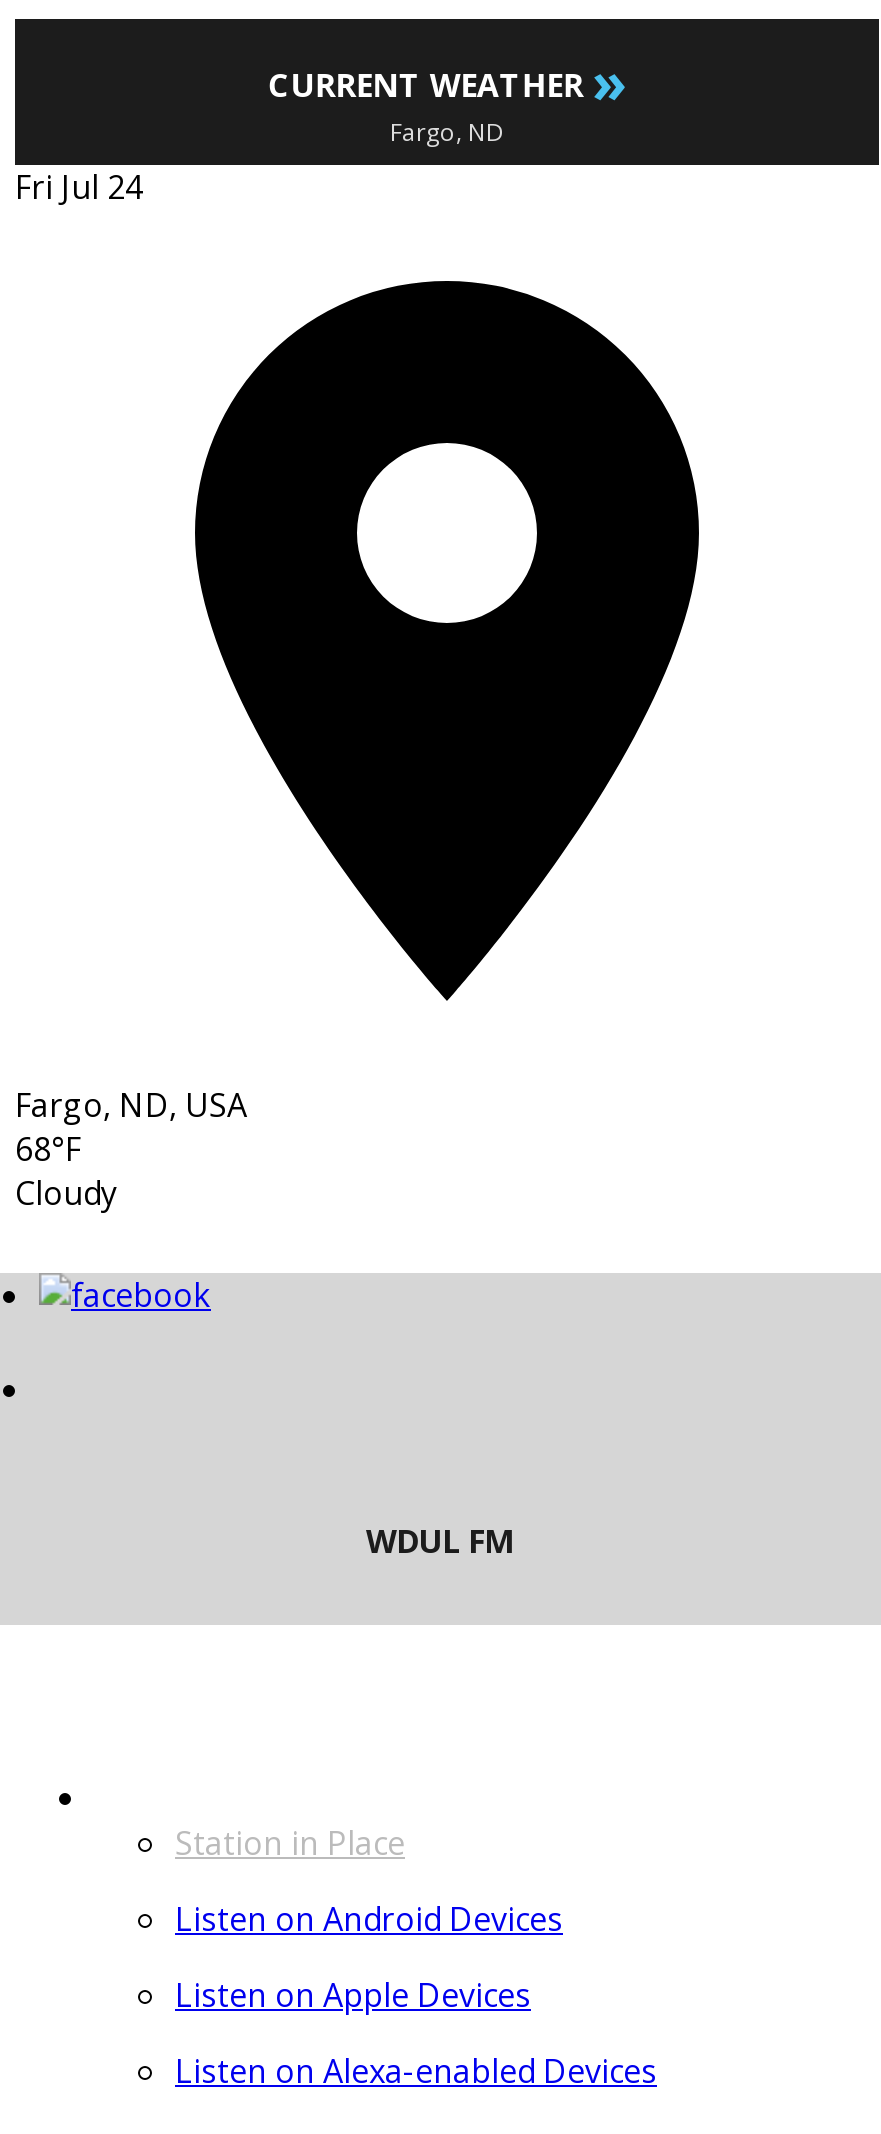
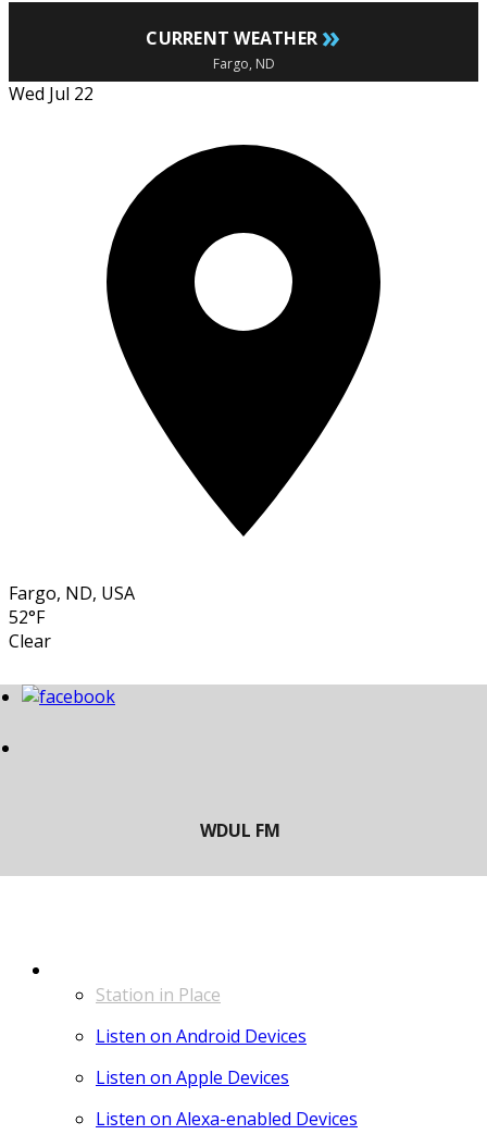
- Fri Jul 24
+ Wed Jul 22

- 68°F
- Cloudy
+ 52°F
+ Clear
